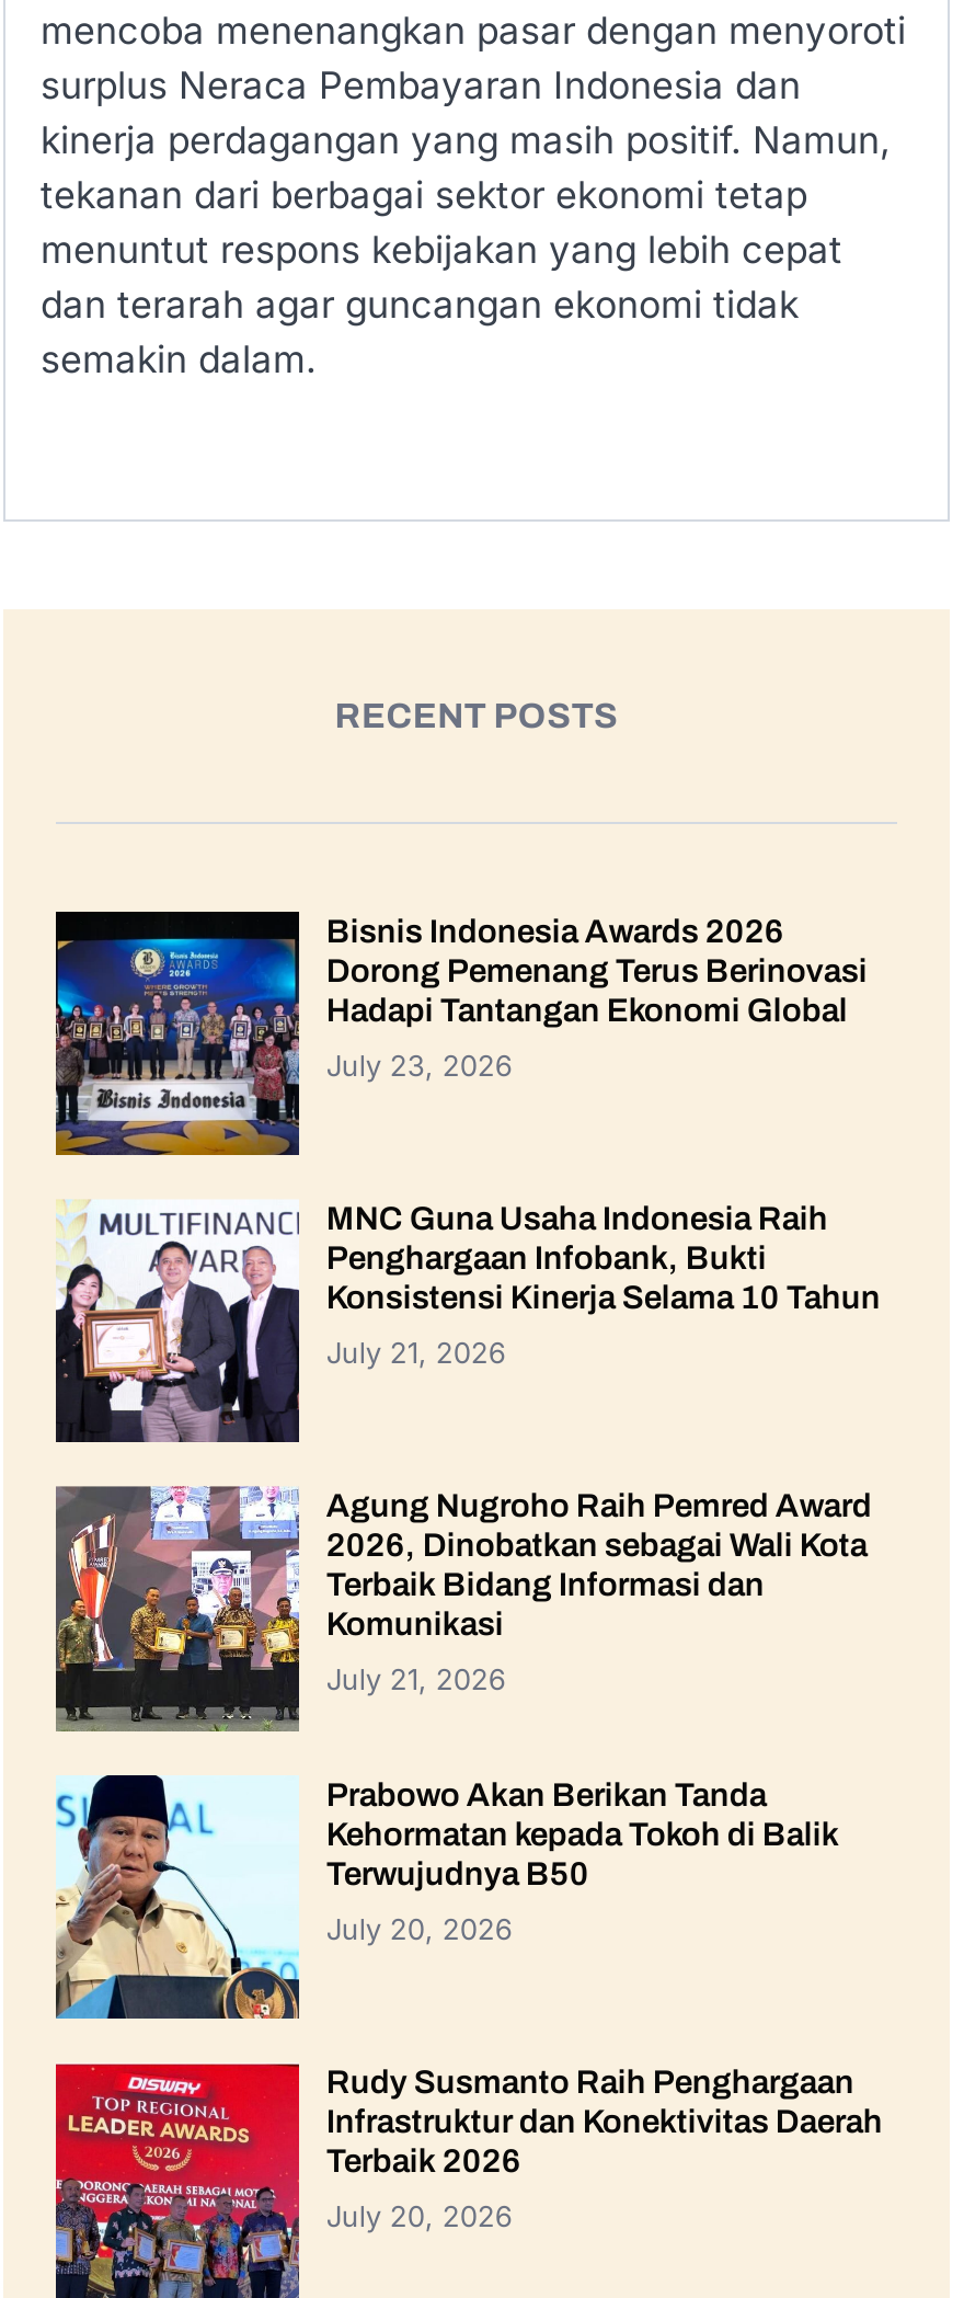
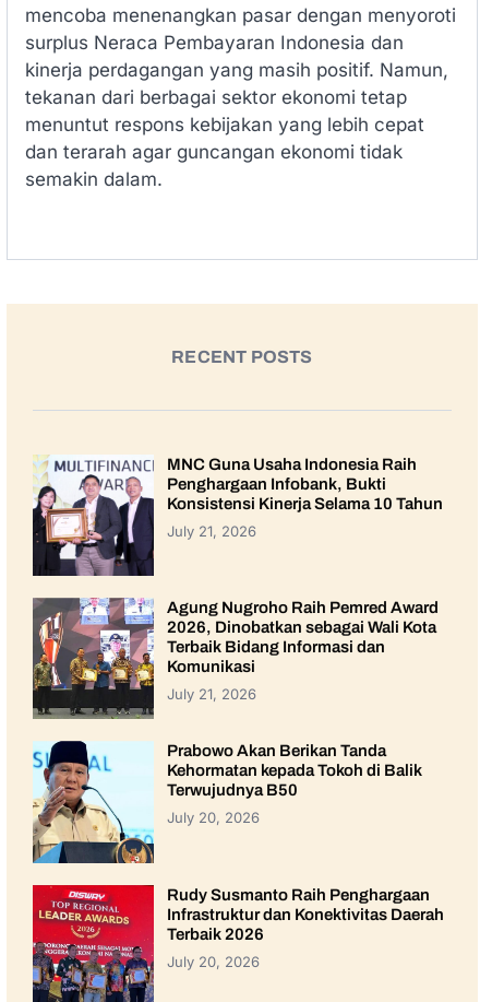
- [image]
- Bisnis Indonesia Awards 2026
- Dorong Pemenang Terus Berinovasi
- Hadapi Tantangan Ekonomi Global
- July 23, 2026
